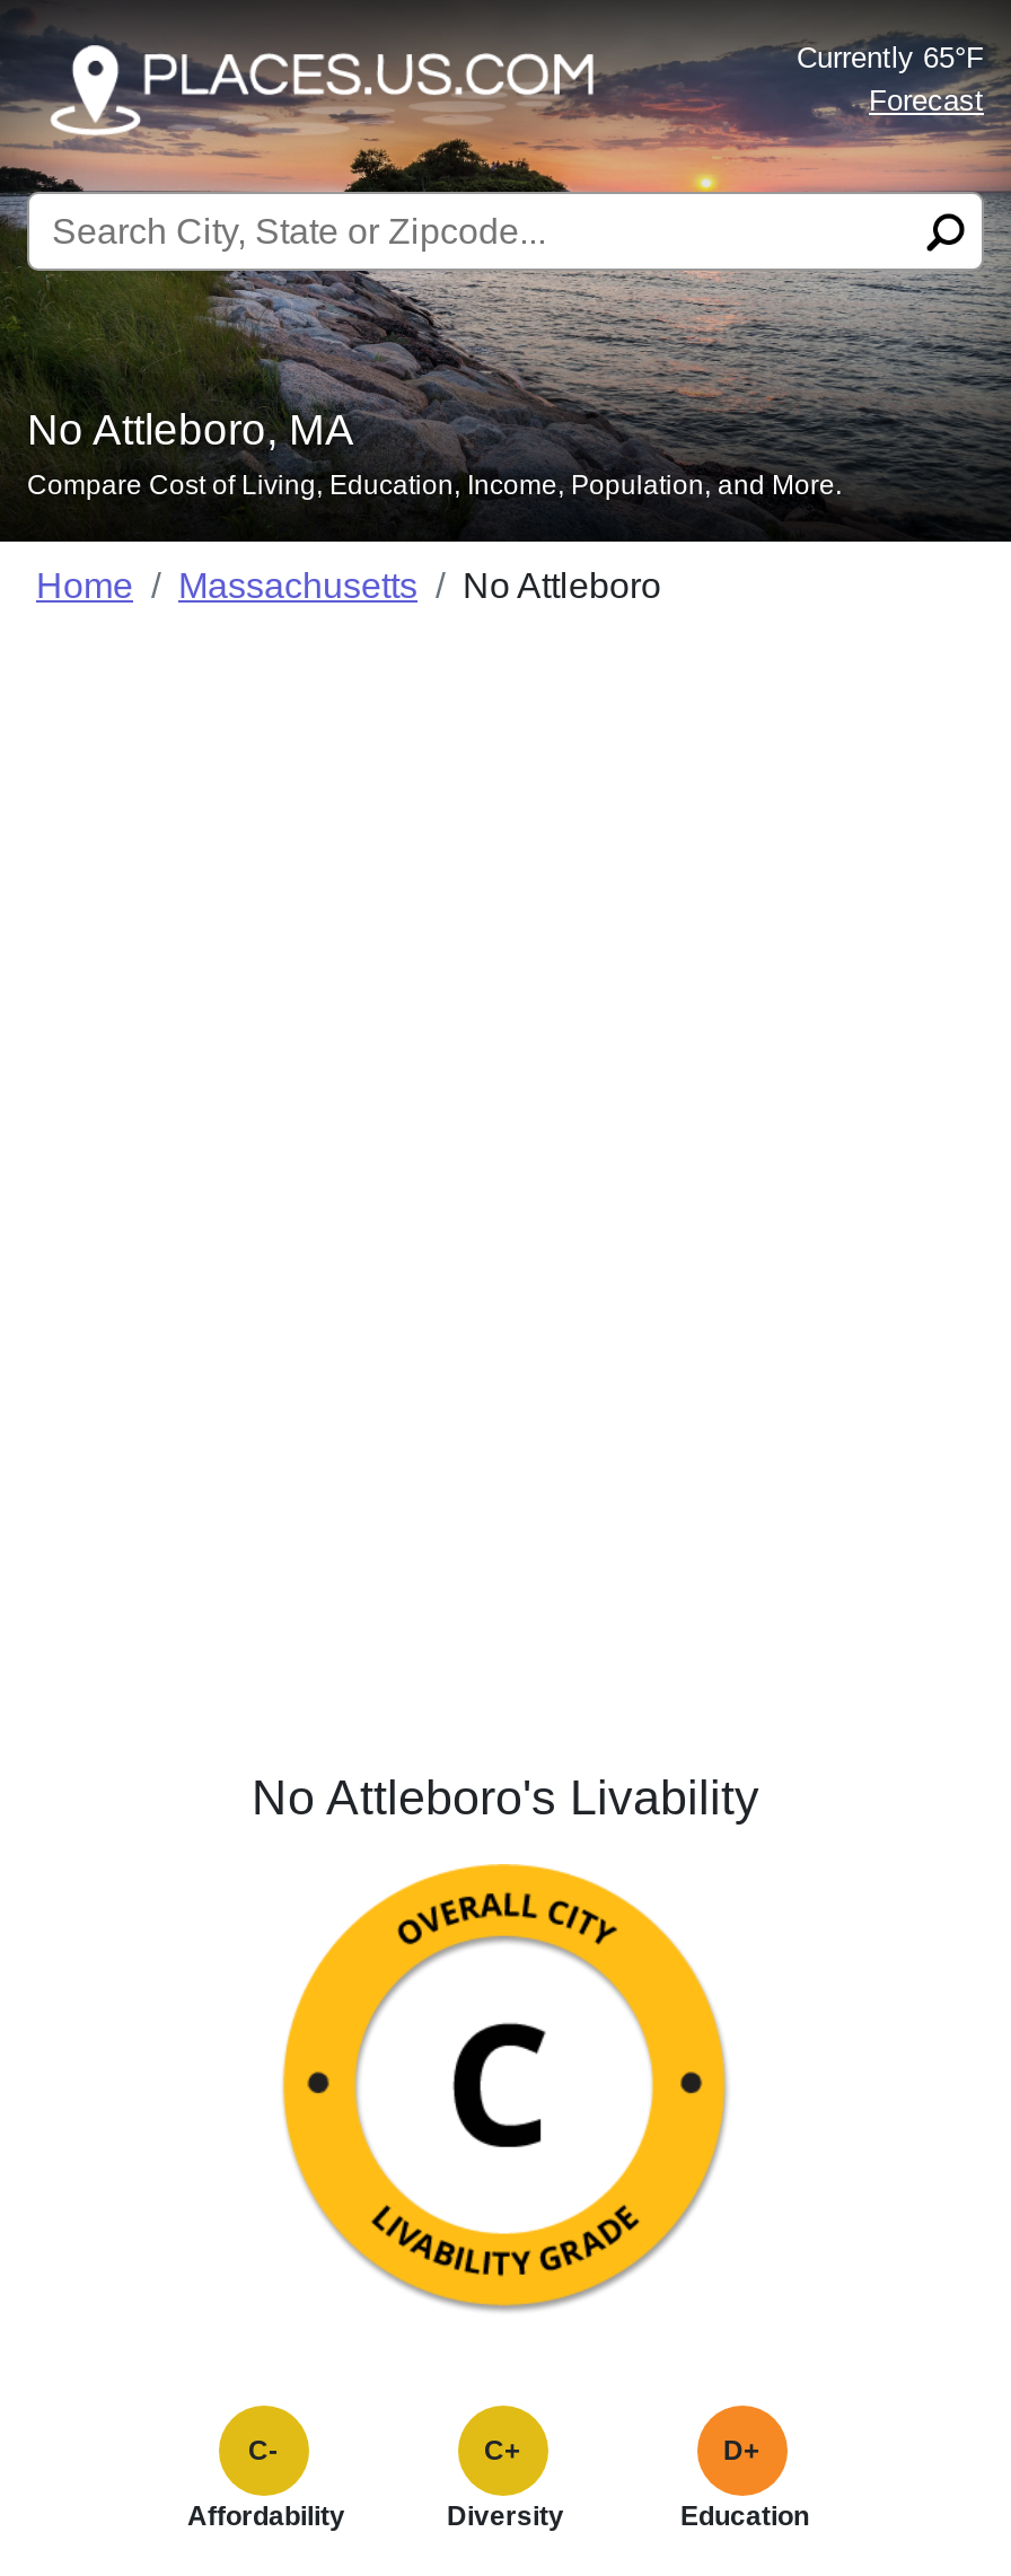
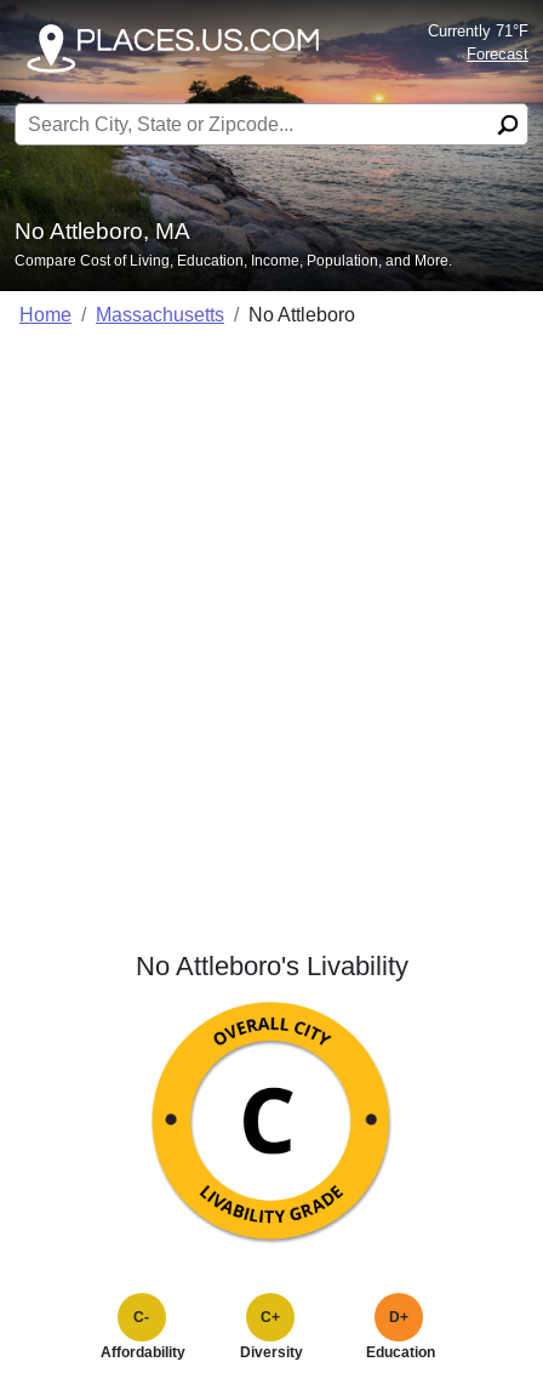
- Currently 65°F
+ Currently 71°F
